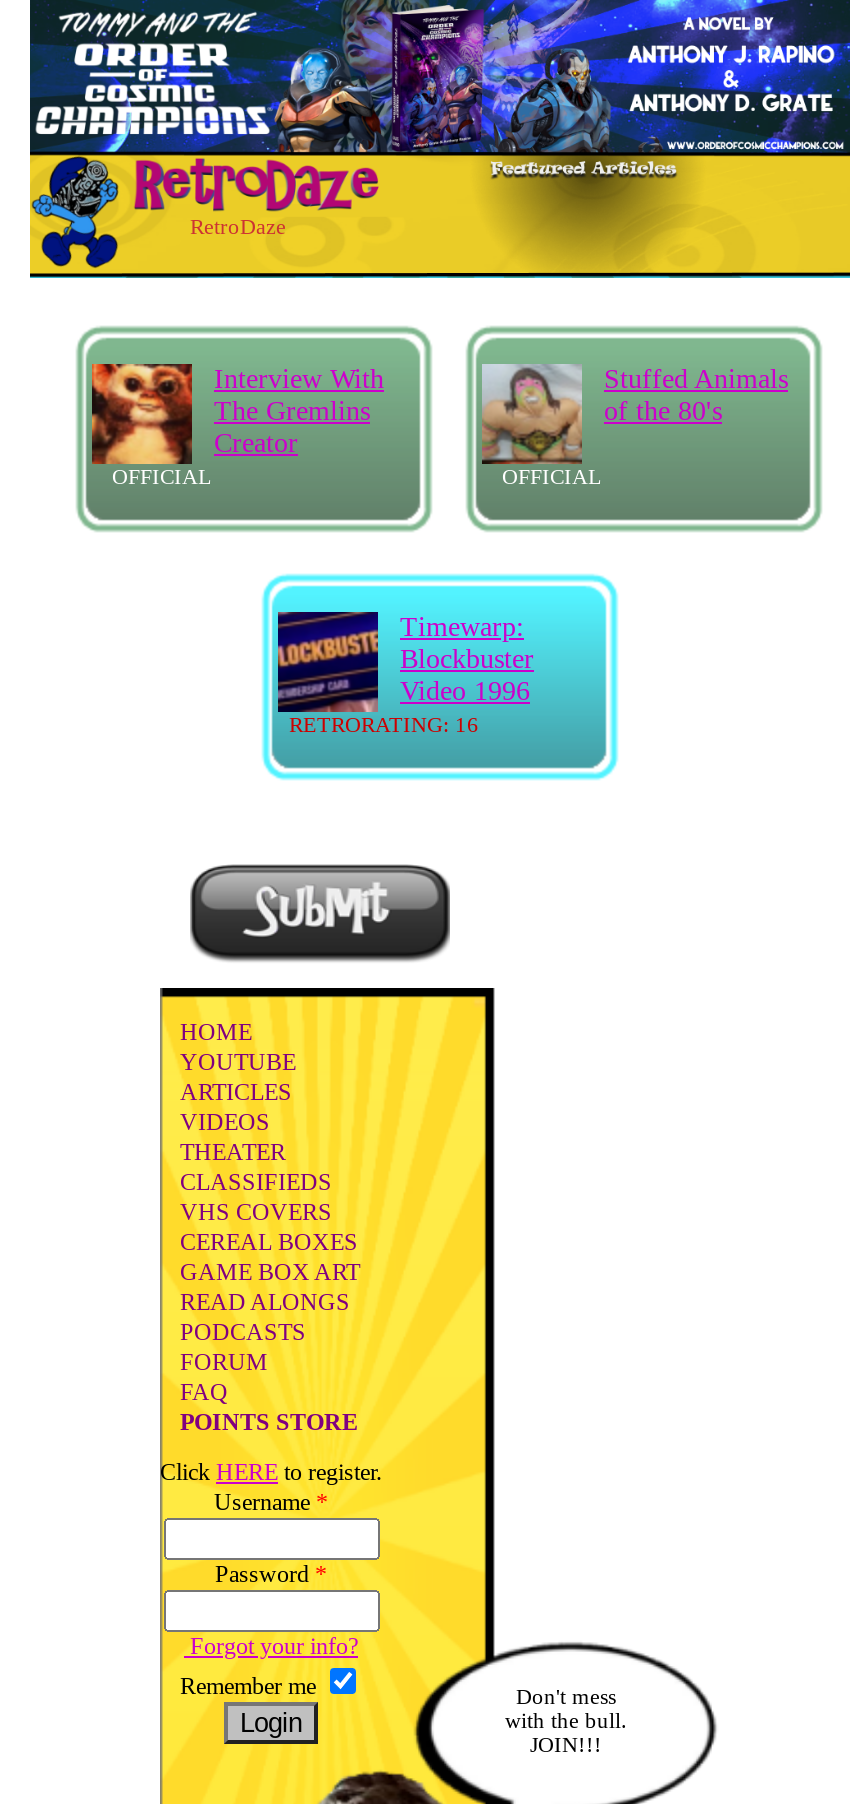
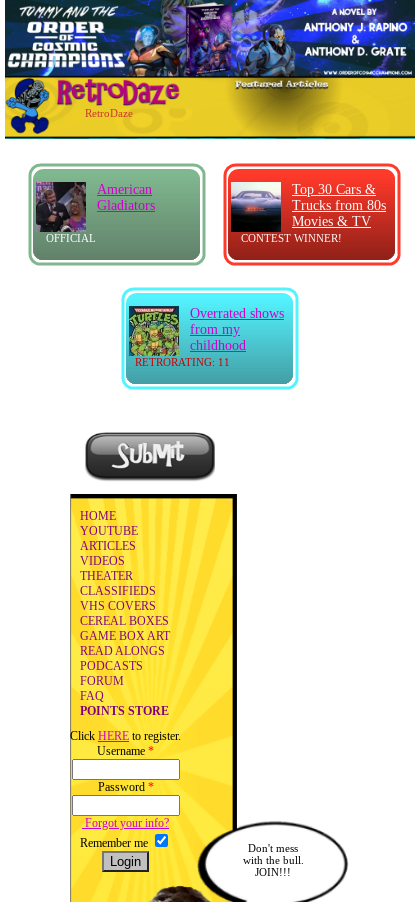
- [image]
- Interview With
- The Gremlins
- Creator
- OFFICIAL
+ [image]
+ American
+ Gladiators
+ CONTEST WINNER!

- [image]
+ [image]

- Stuffed Animals
- of the 80's
+ Top 30 Cars &
+ Trucks from 80s
+ Movies & TV

- [image]
- RETRORATING: 16
+ [image]
+ RETRORATING: 11

- Timewarp:
- Blockbuster
- Video 1996
+ Overrated shows
+ from my
+ childhood
